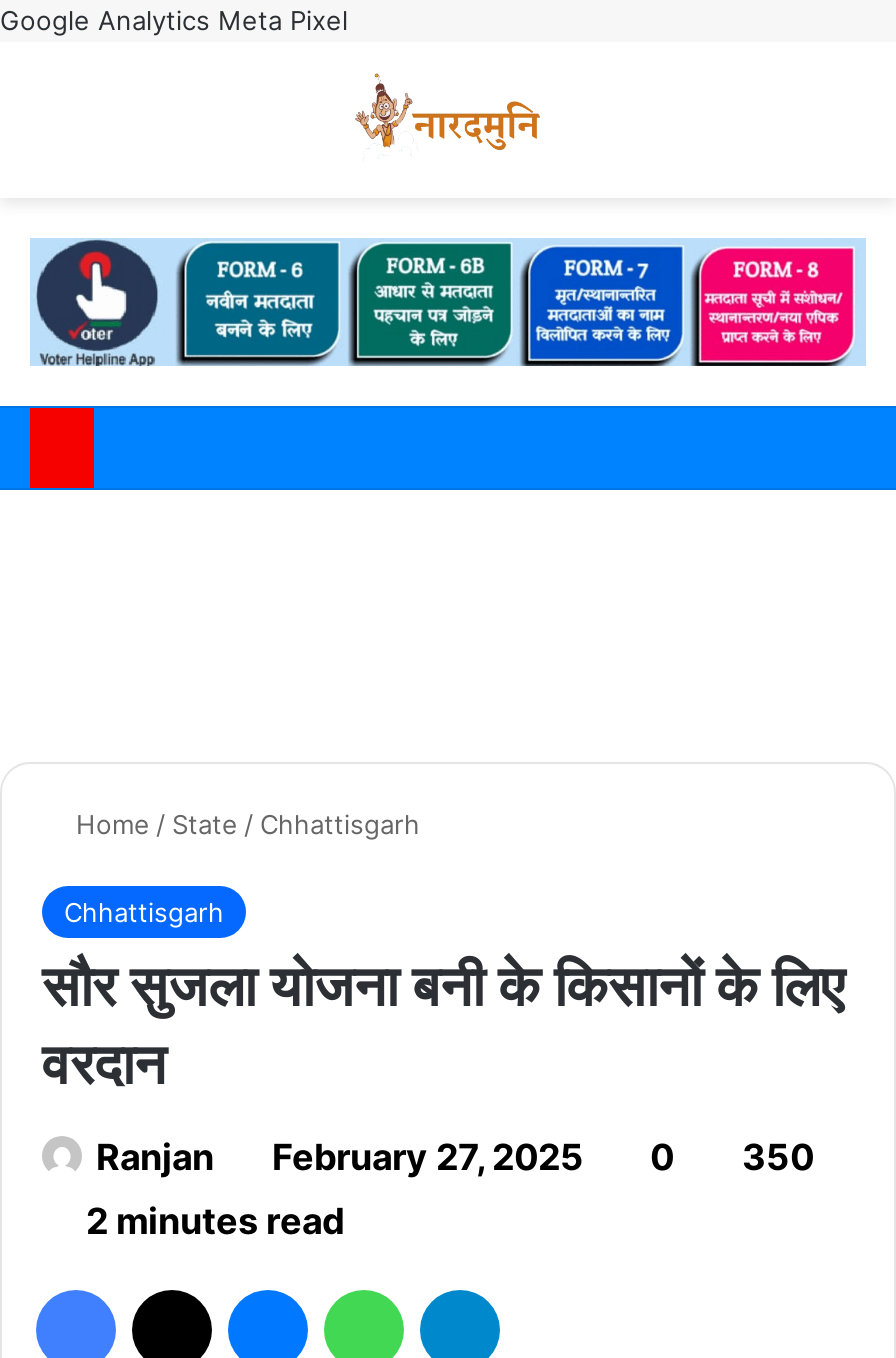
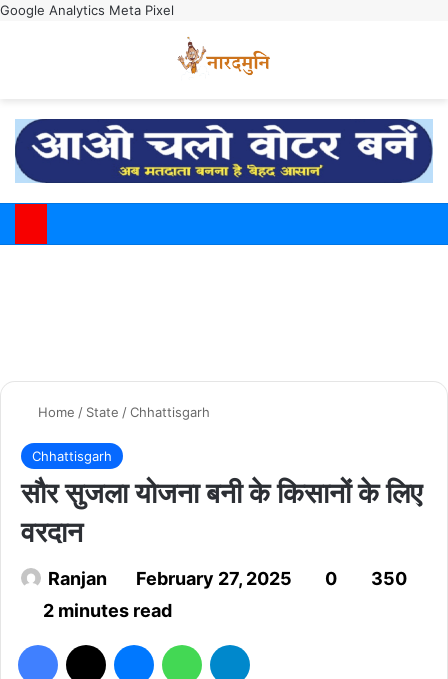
- [image]
+ [image]
